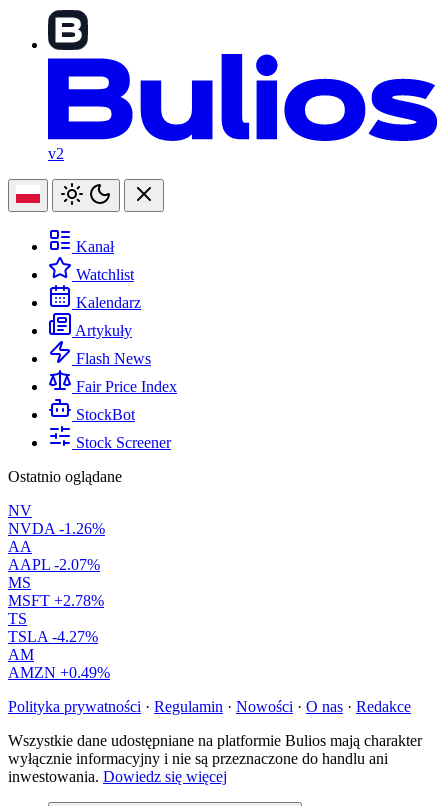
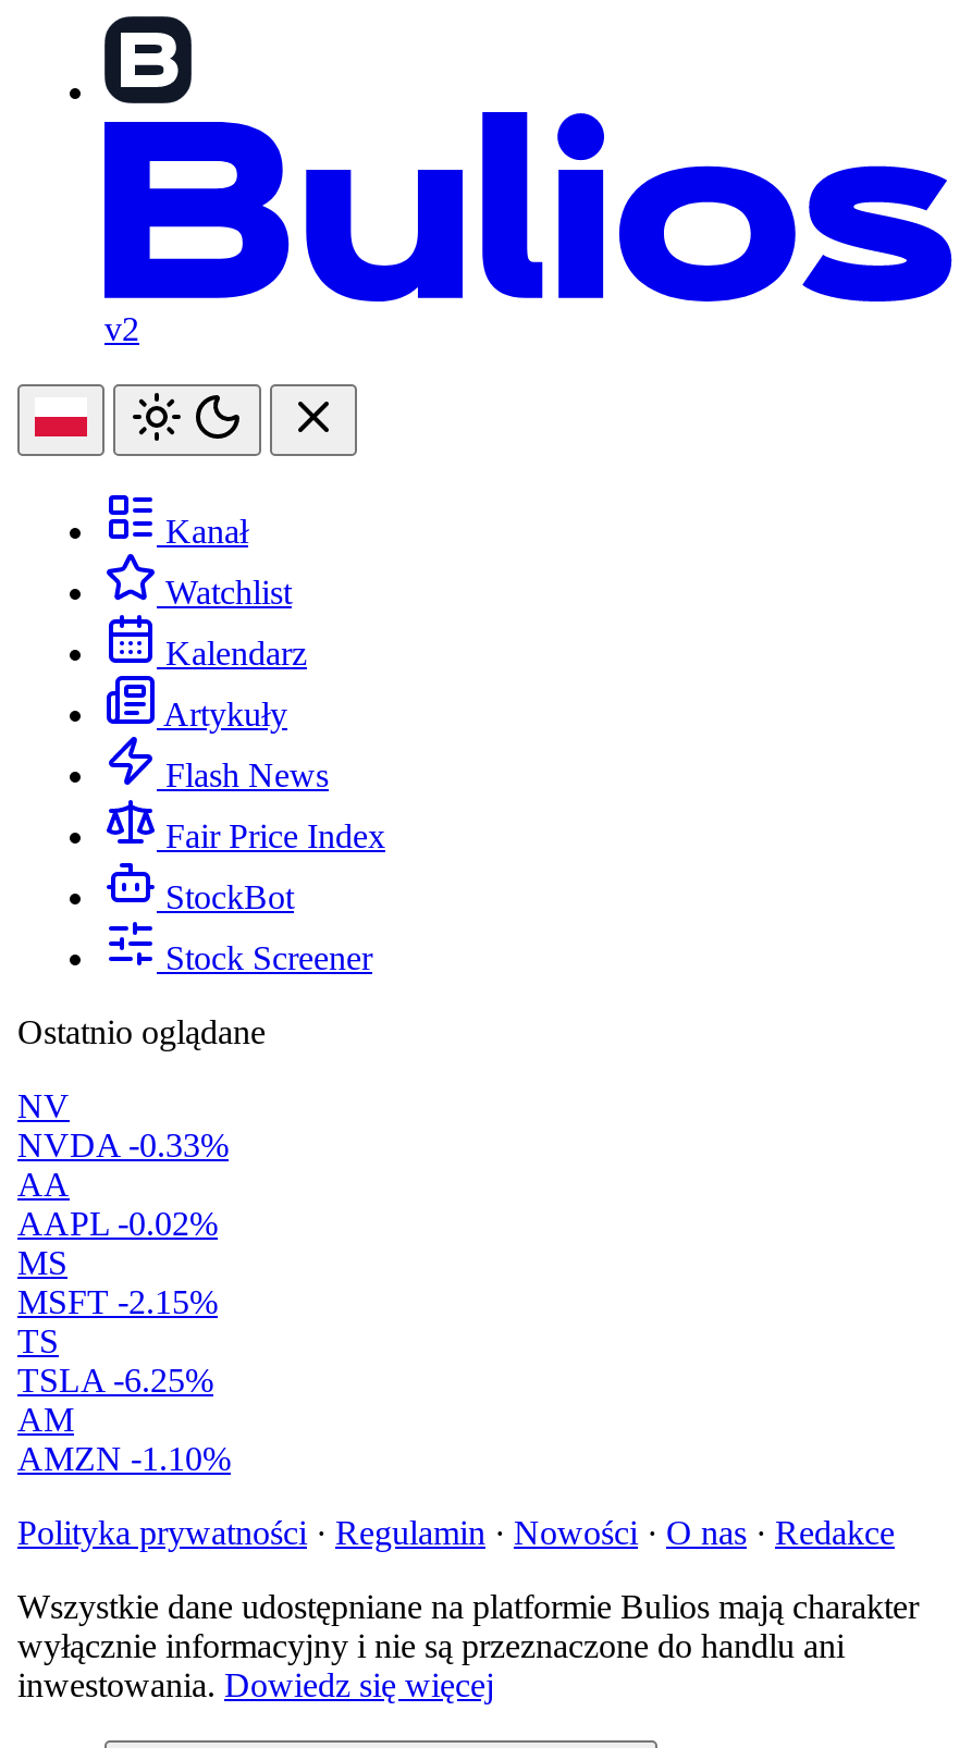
- NVDA -1.26%
+ NVDA -0.33%

- AAPL -2.07%
+ AAPL -0.02%

- MSFT +2.78%
+ MSFT -2.15%

- TSLA -4.27%
+ TSLA -6.25%

- AMZN +0.49%
+ AMZN -1.10%
